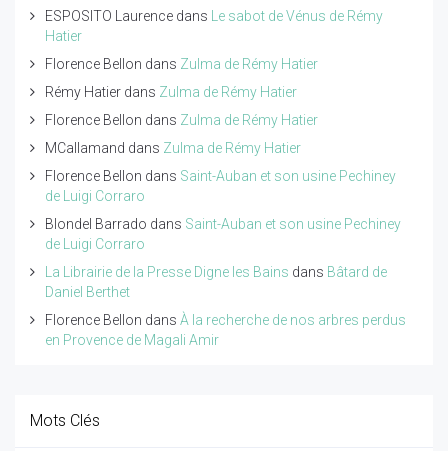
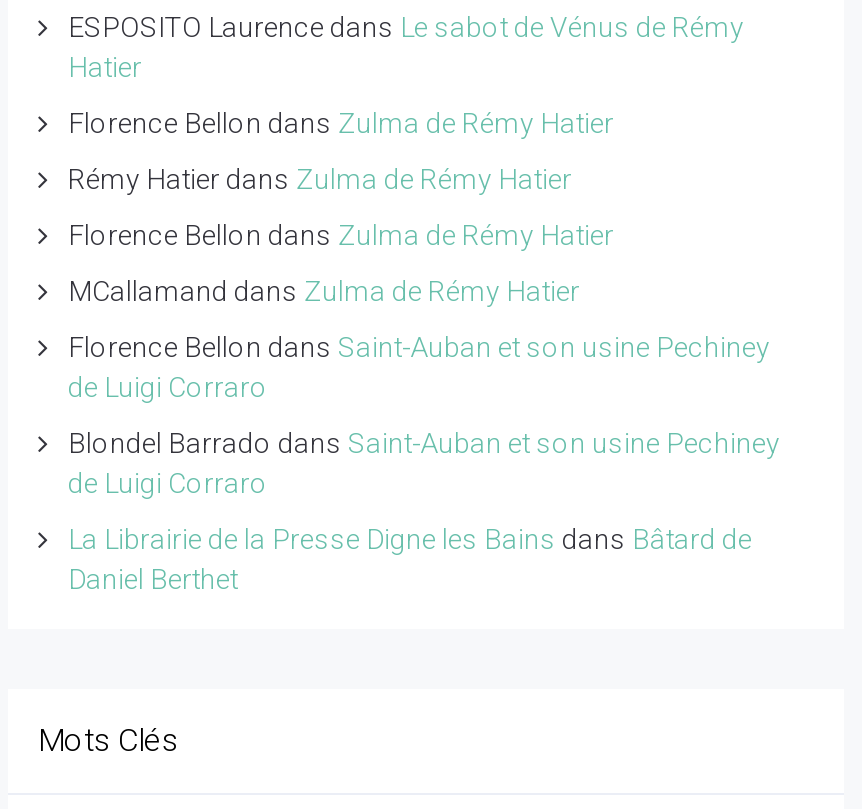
- Florence Bellon dans À la recherche de nos arbres perdus
- en Provence de Magali Amir
